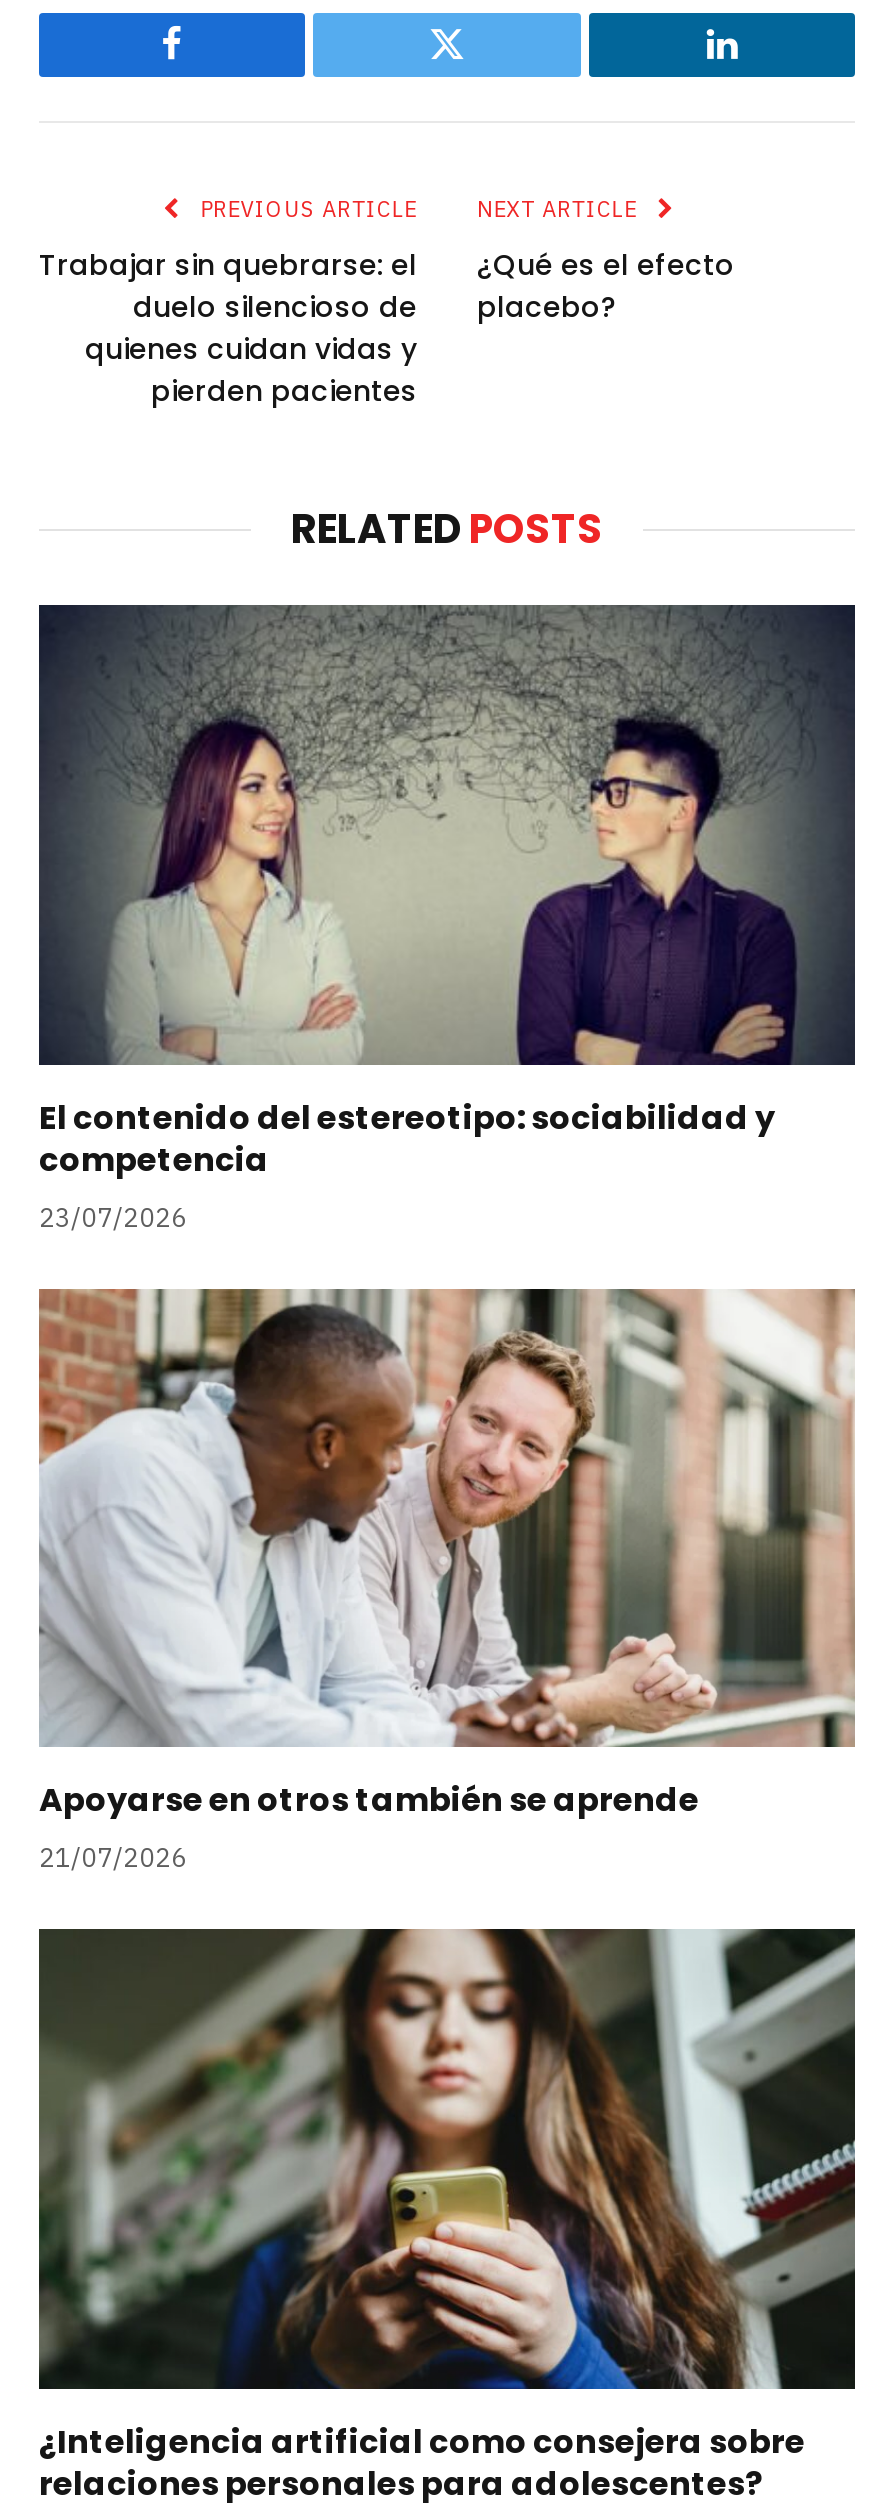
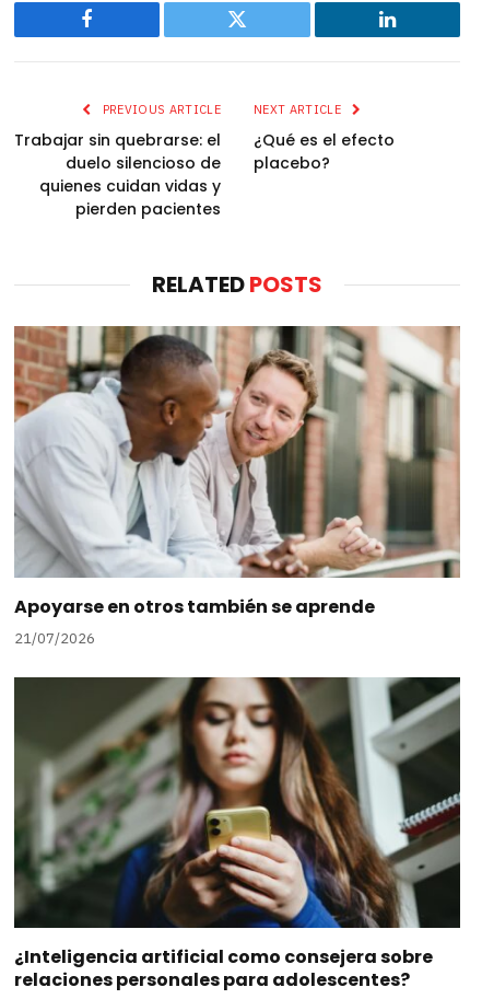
- [image]
- El contenido del estereotipo: sociabilidad y
- competencia
- 23/07/2026
